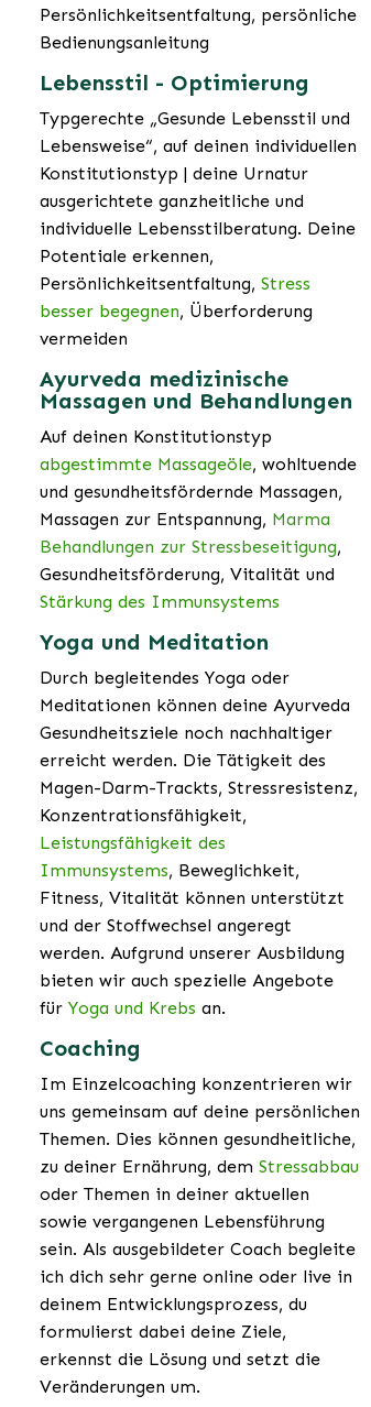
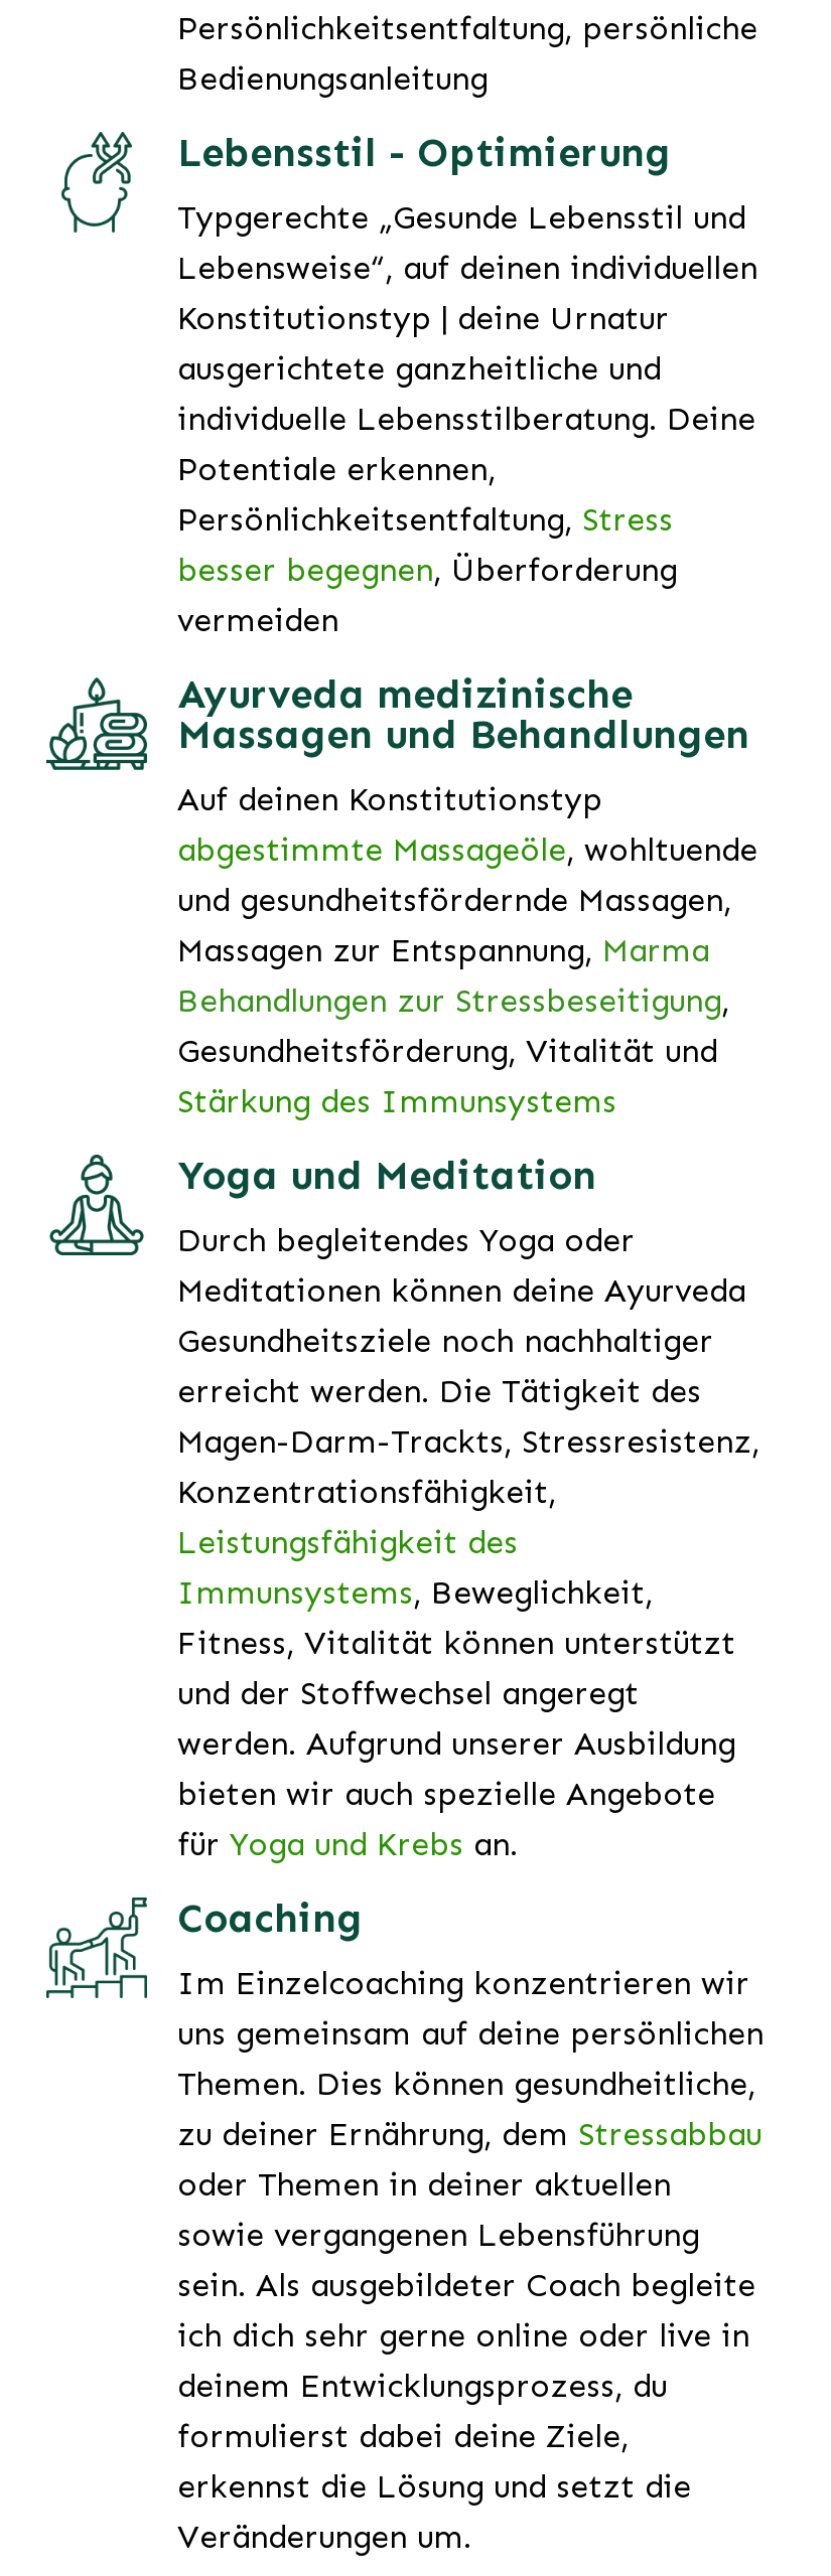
+ [image]

+ [image]

+ [image]

+ [image]
